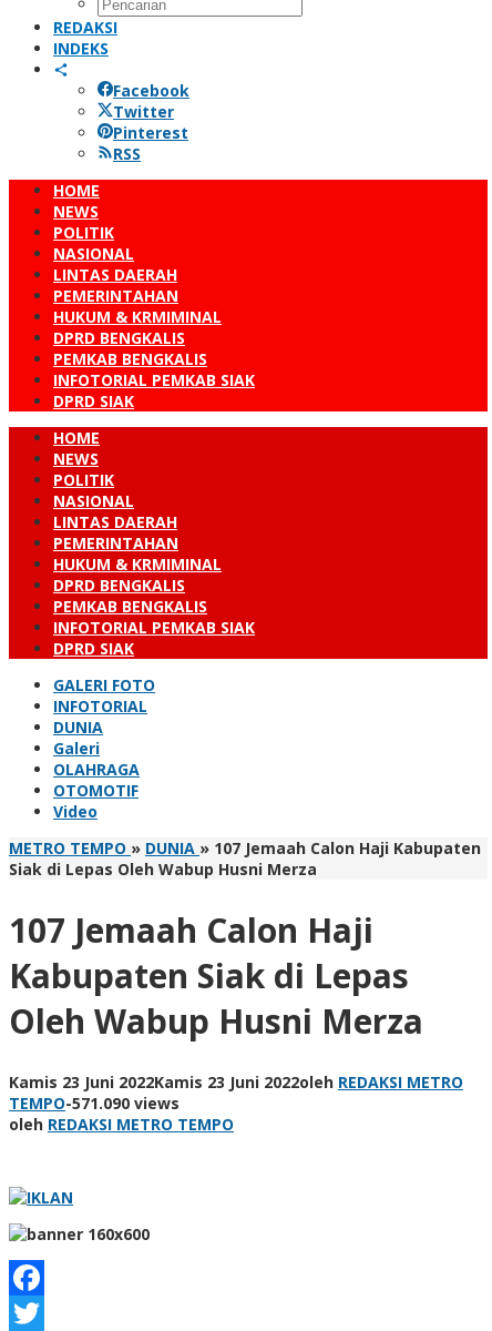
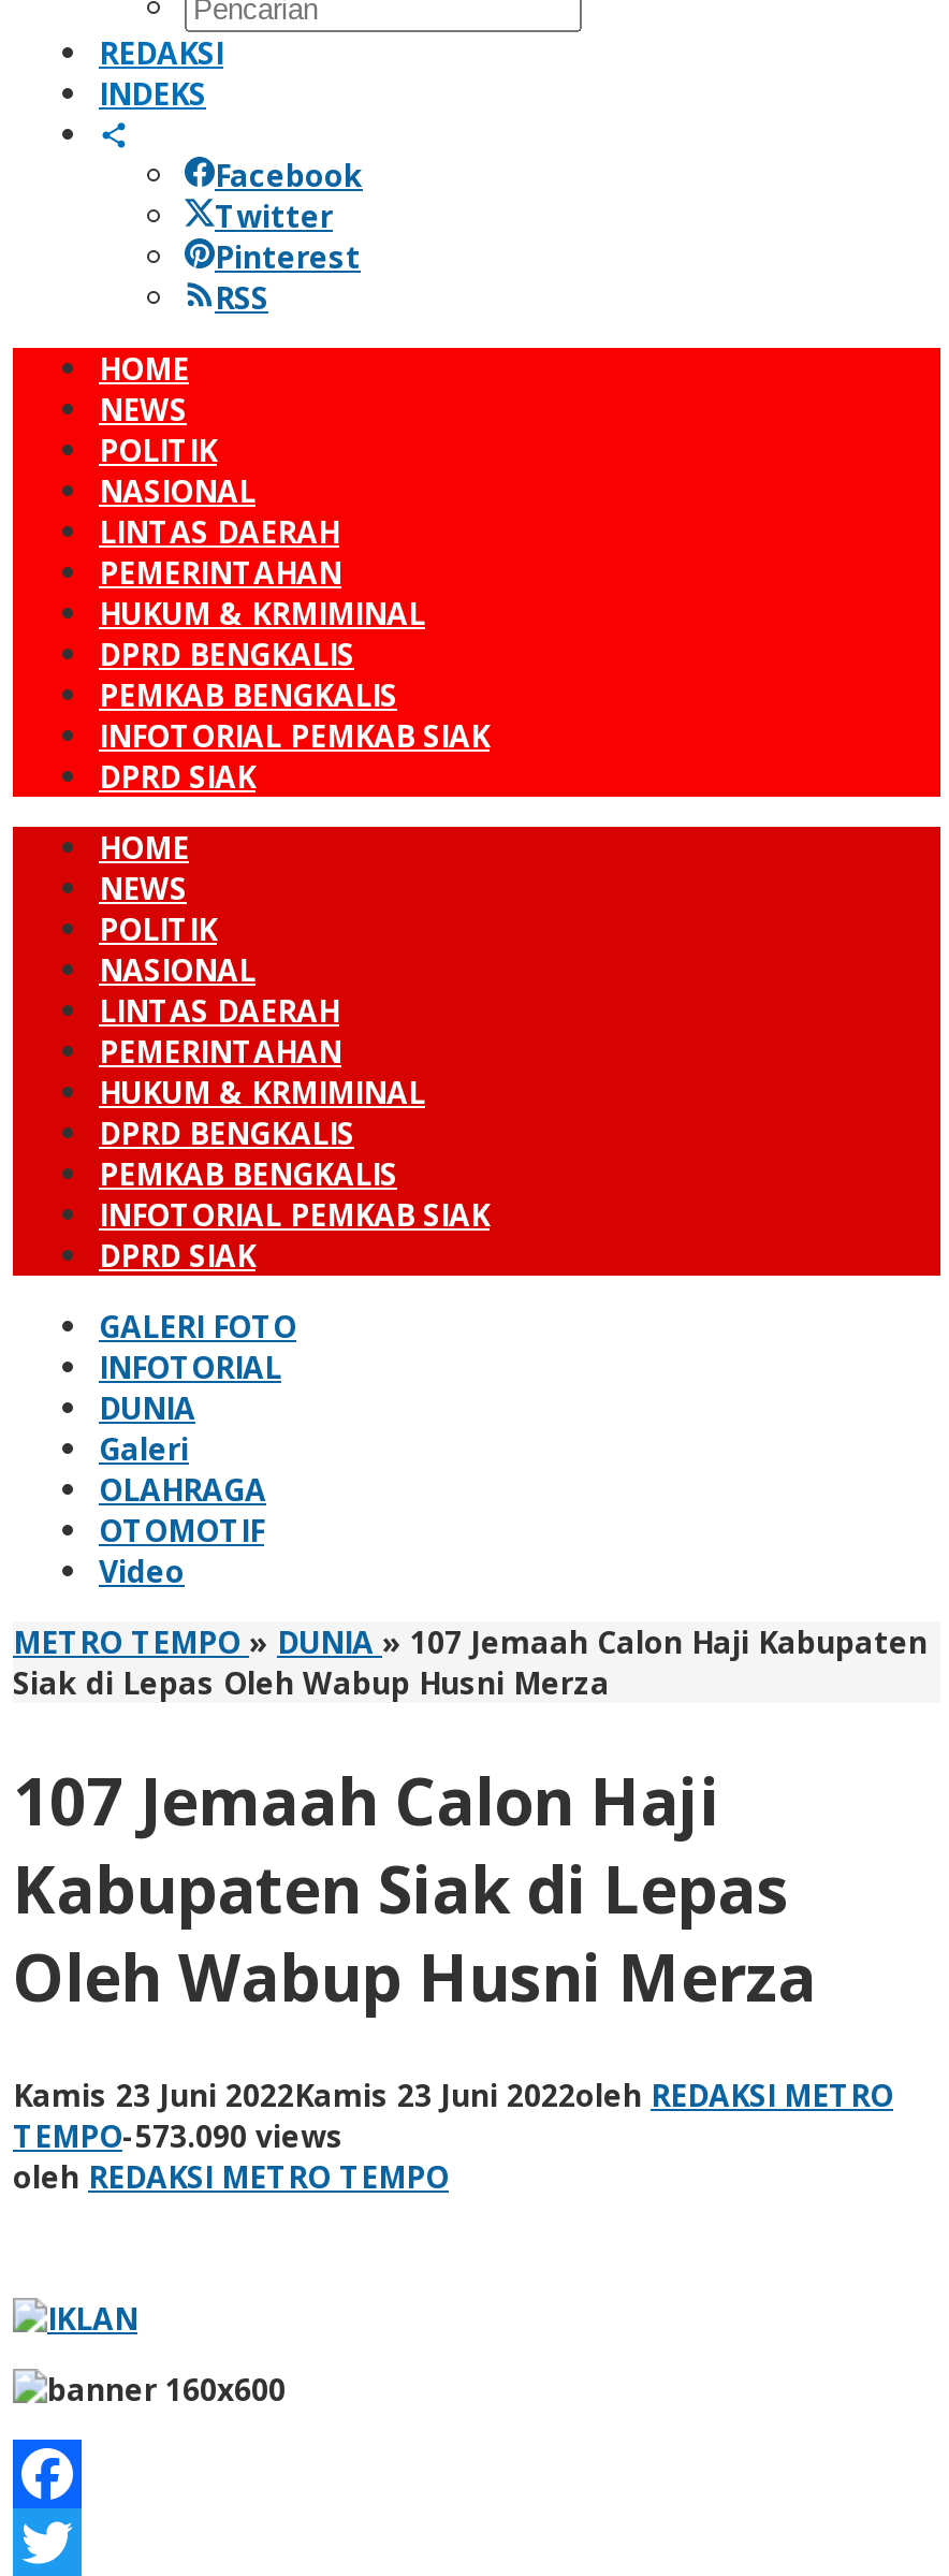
- TEMPO-571.090 views
+ TEMPO-573.090 views
